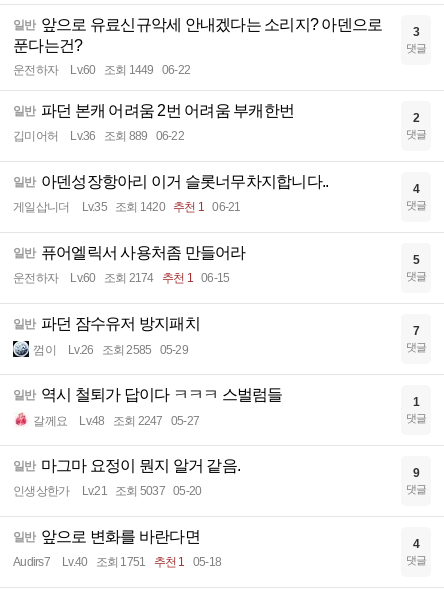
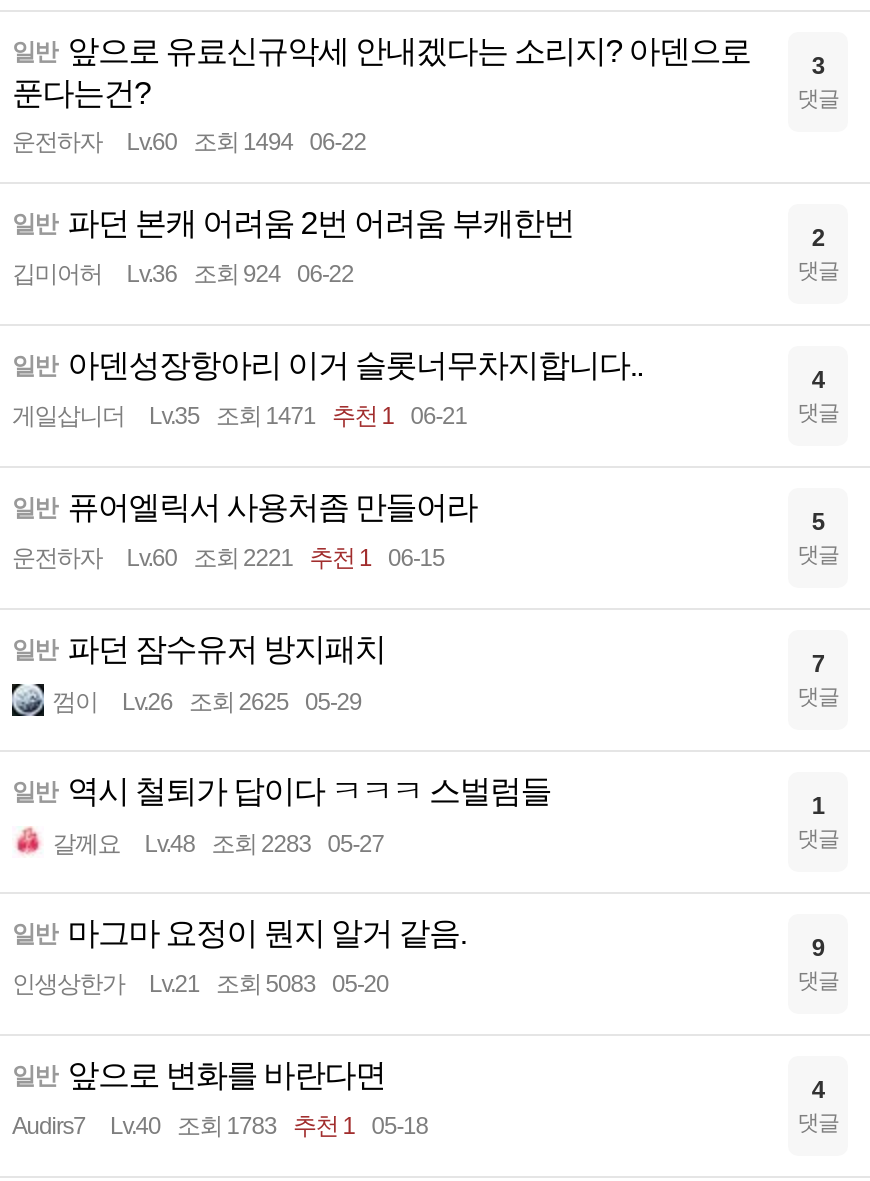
- 운전하자 Lv.60 조회 1449 06-22
+ 운전하자 Lv.60 조회 1494 06-22

- Lv.36 조회 889 06-22
+ Lv.36 조회 924 06-22

- 게일삽니더 Lv.35 조회 1420 추천 1 06-21
+ 게일삽니더 Lv.35 조회 1471 추천 1 06-21

- 운전하자 Lv.60 조회 2174 추천 1 06-15
+ 운전하자 Lv.60 조회 2221 추천 1 06-15

- Lv.26 조회 2585 05-29
+ Lv.26 조회 2625 05-29

- 갈께요 Lv.48 조회 2247 05-27
+ 갈께요 Lv.48 조회 2283 05-27

- 인생상한가 Lv.21 조회 5037 05-20
+ 인생상한가 Lv.21 조회 5083 05-20

- Audirs7 Lv.40 조회 1751 추천 1 05-18
+ Audirs7 Lv.40 조회 1783 추천 1 05-18
